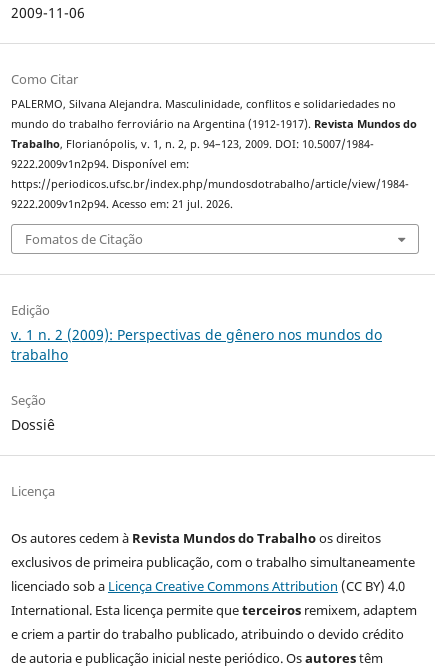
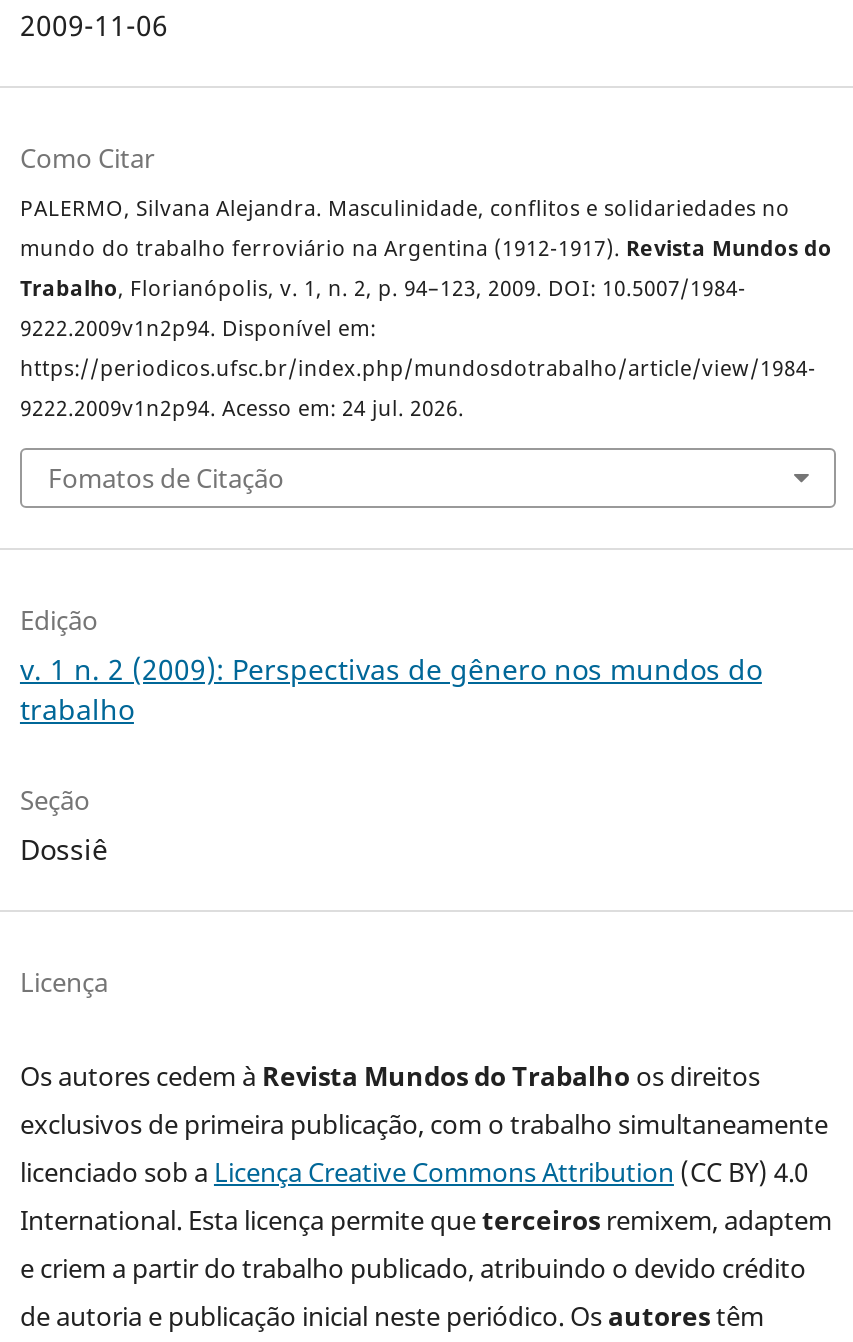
- 9222.2009v1n2p94. Acesso em: 21 jul. 2026.
+ 9222.2009v1n2p94. Acesso em: 24 jul. 2026.
